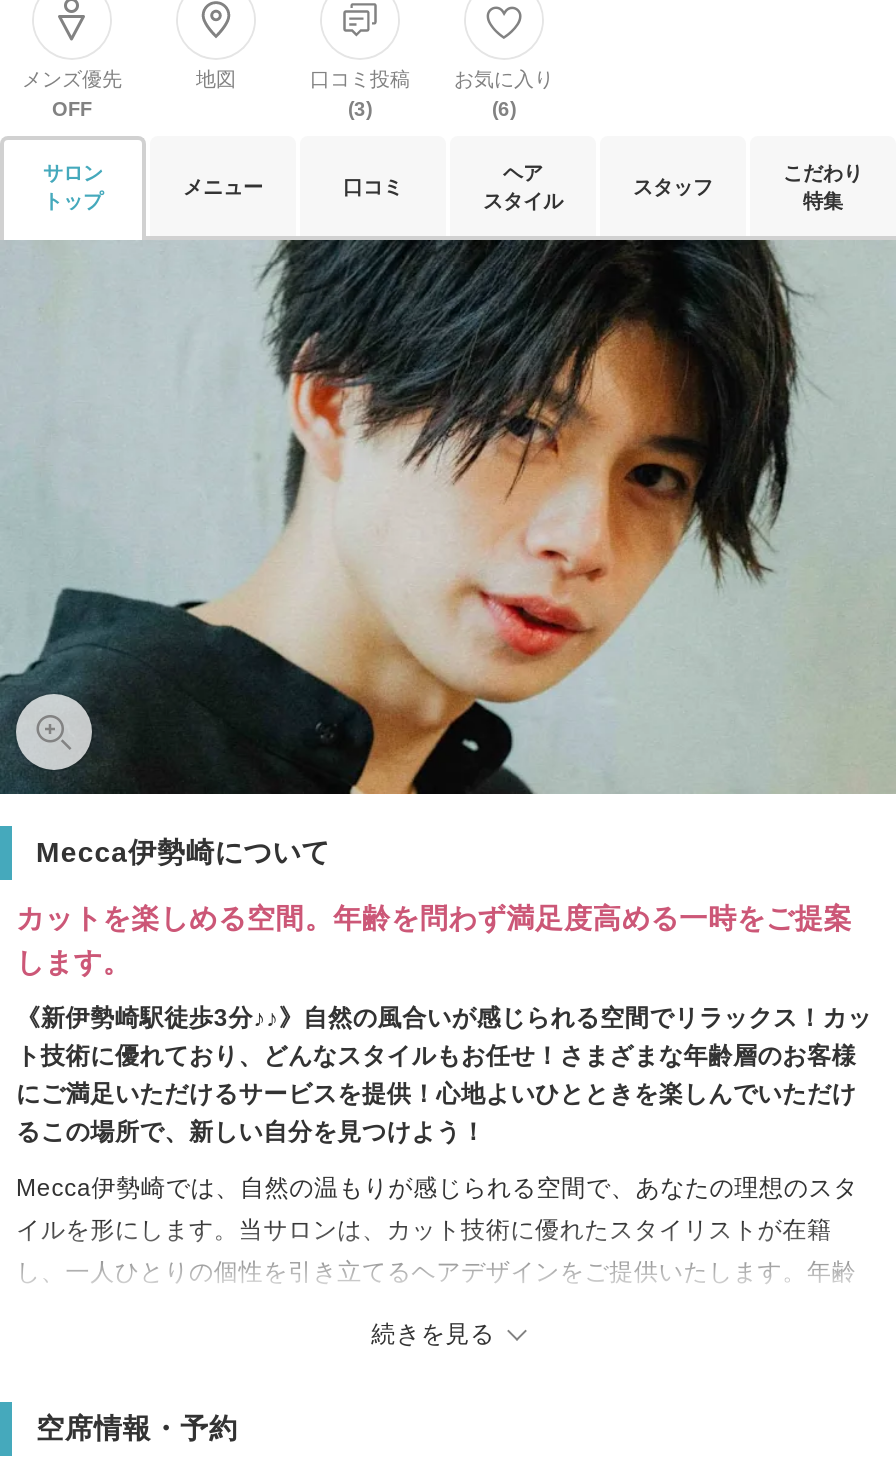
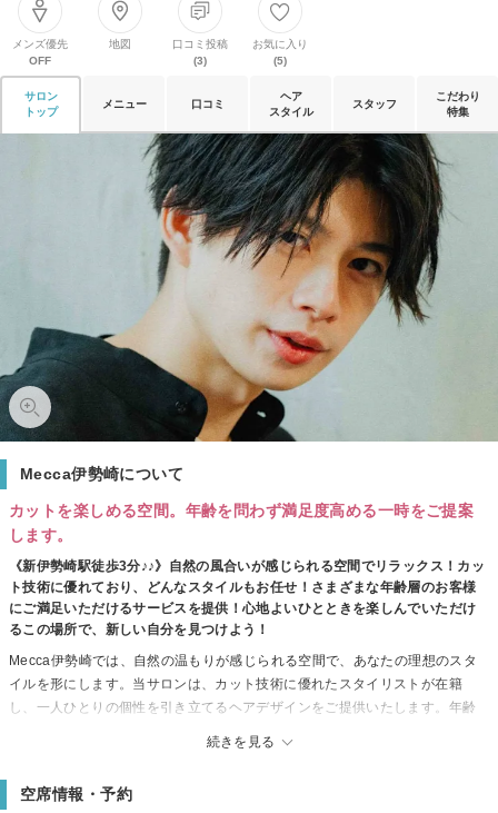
- (6)
+ (5)
